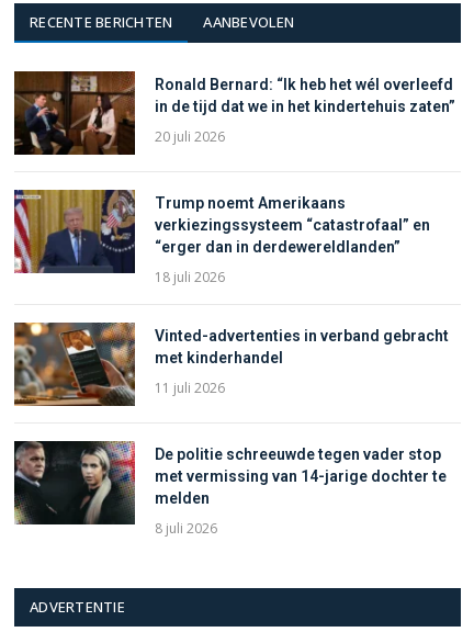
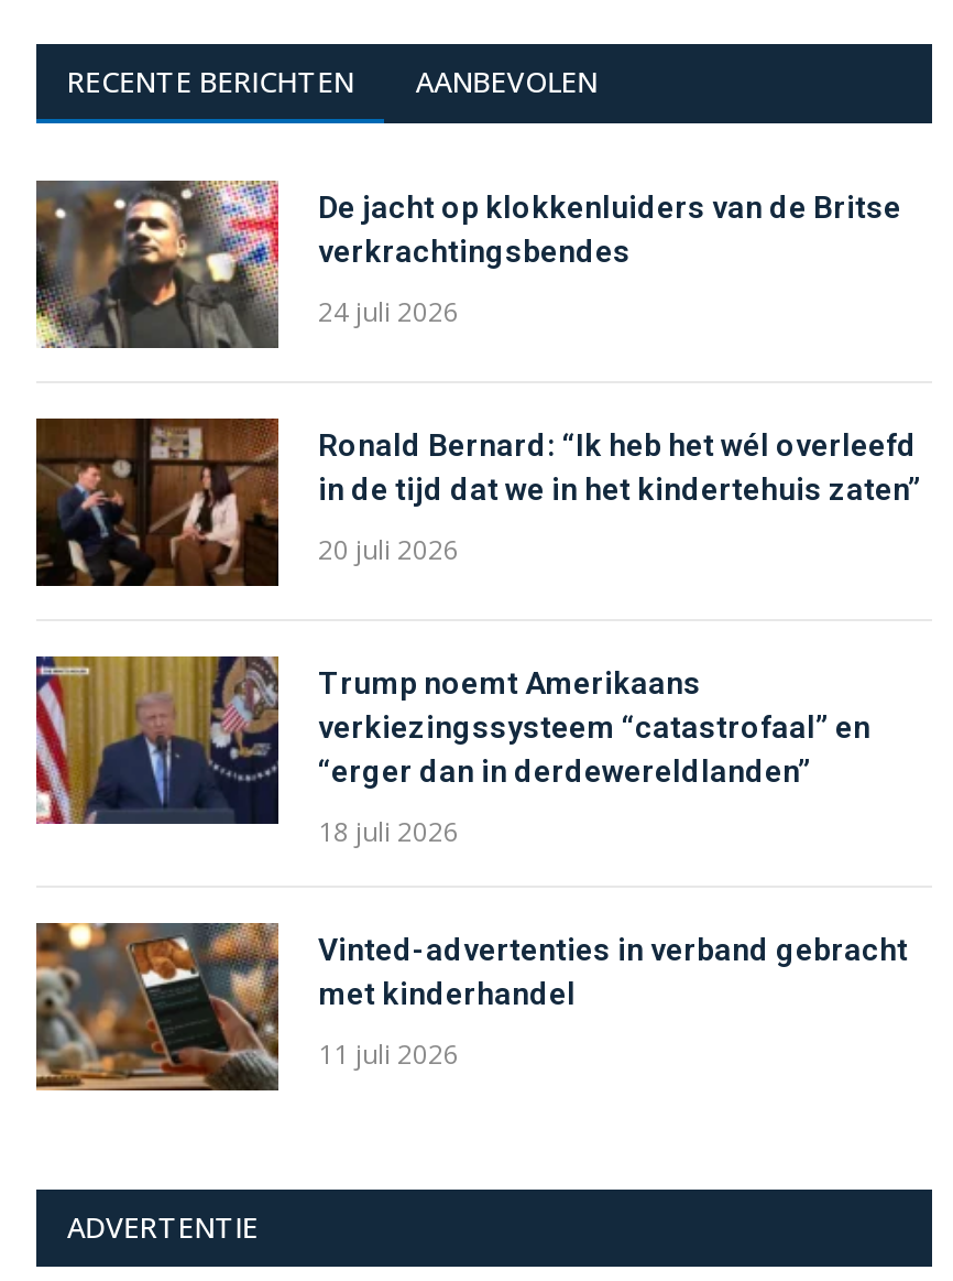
+ [image]
+ De jacht op klokkenluiders van de Britse
+ verkrachtingsbendes
+ 24 juli 2026

moved down: [image] | Ronald Bernard: “Ik heb het wél overleefd | in de tijd dat we in het kindertehuis zaten” | ... | met kinderhandel | 11 juli 2026

- [image]
- De politie schreeuwde tegen vader stop
- met vermissing van 14-jarige dochter te
- melden
- 8 juli 2026
